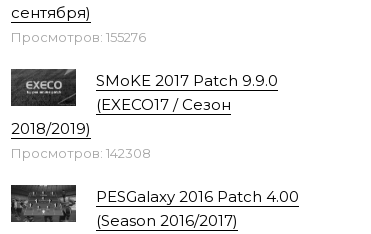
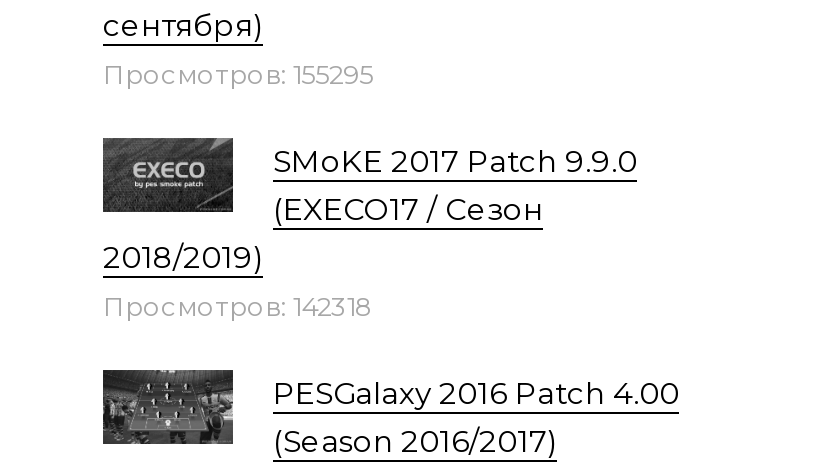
- Просмотров: 155276
+ Просмотров: 155295

- Просмотров: 142308
+ Просмотров: 142318
